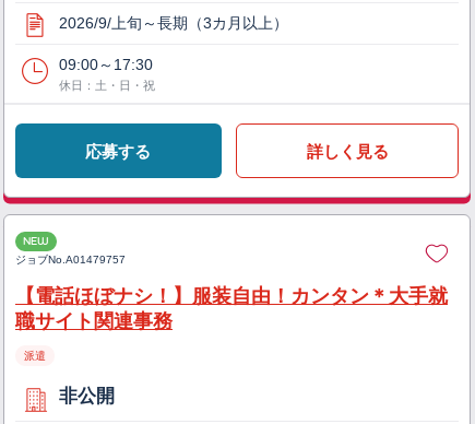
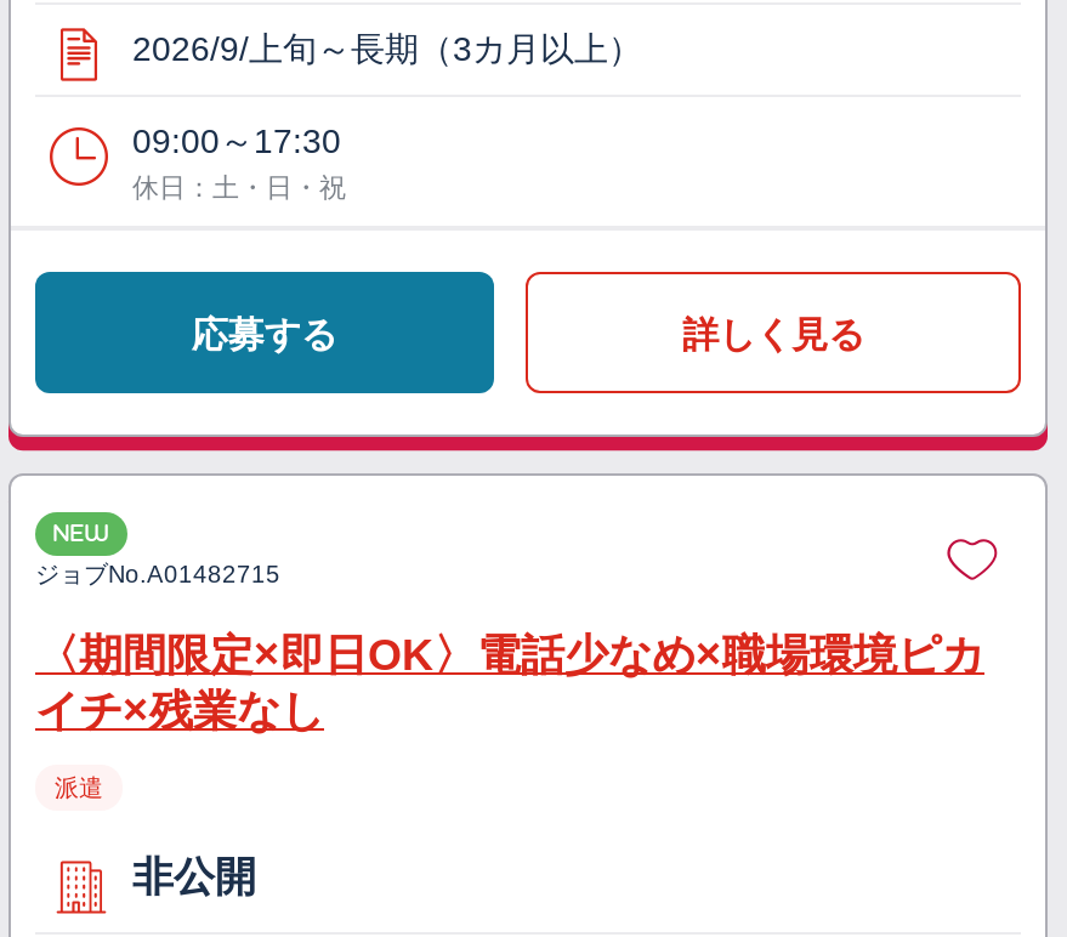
- ジョブNo. A01479757
+ ジョブNo. A01482715

- 【電話ほぼナシ！】服装自由！カンタン＊大手就
- 職サイト関連事務
+ 〈期間限定×即日OK〉電話少なめ×職場環境ピカ
+ イチ×残業なし
